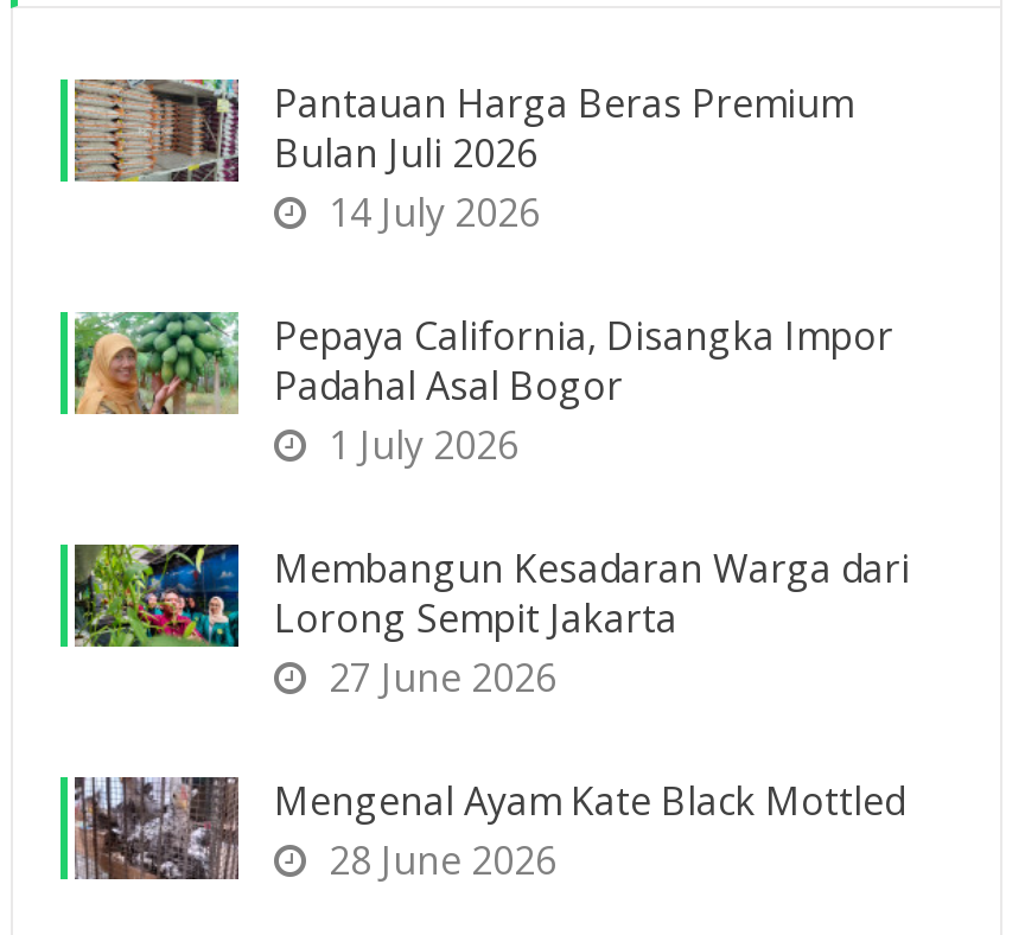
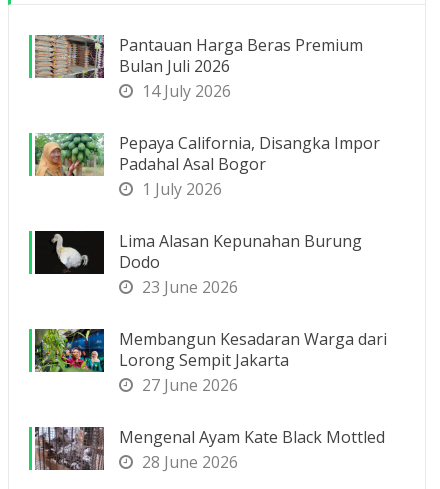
+ [image]
+ Lima Alasan Kepunahan Burung
+ Dodo
+ 23 June 2026
